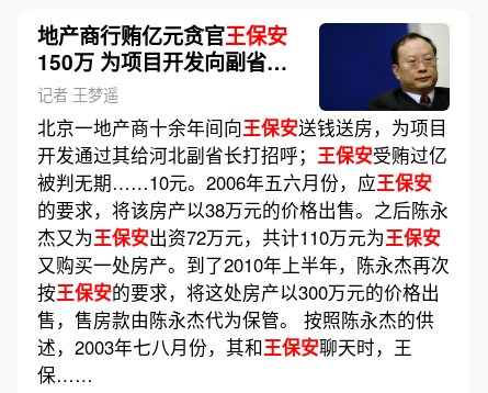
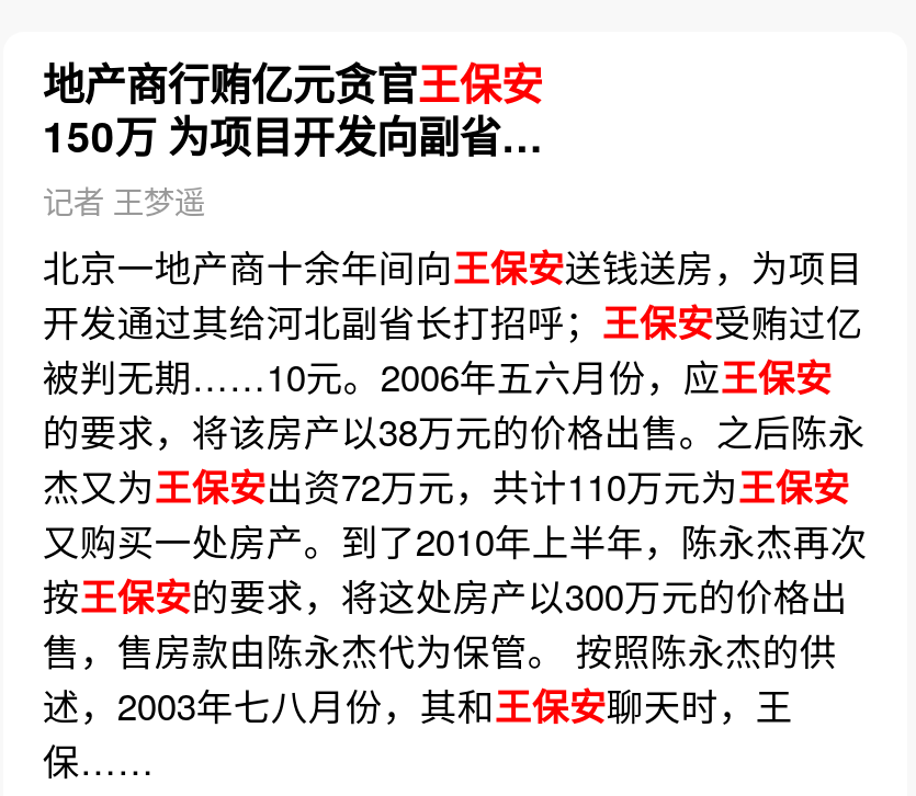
- [image]
